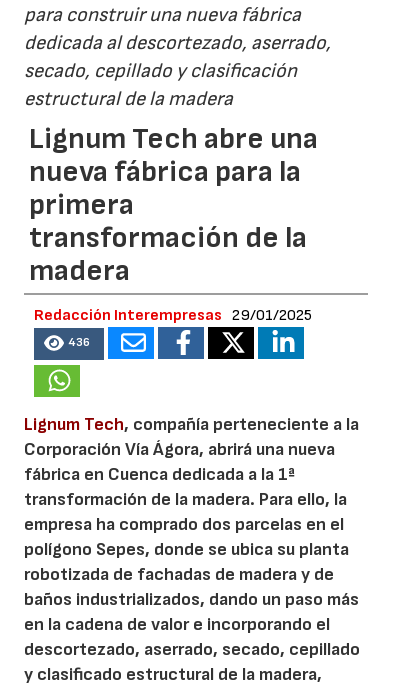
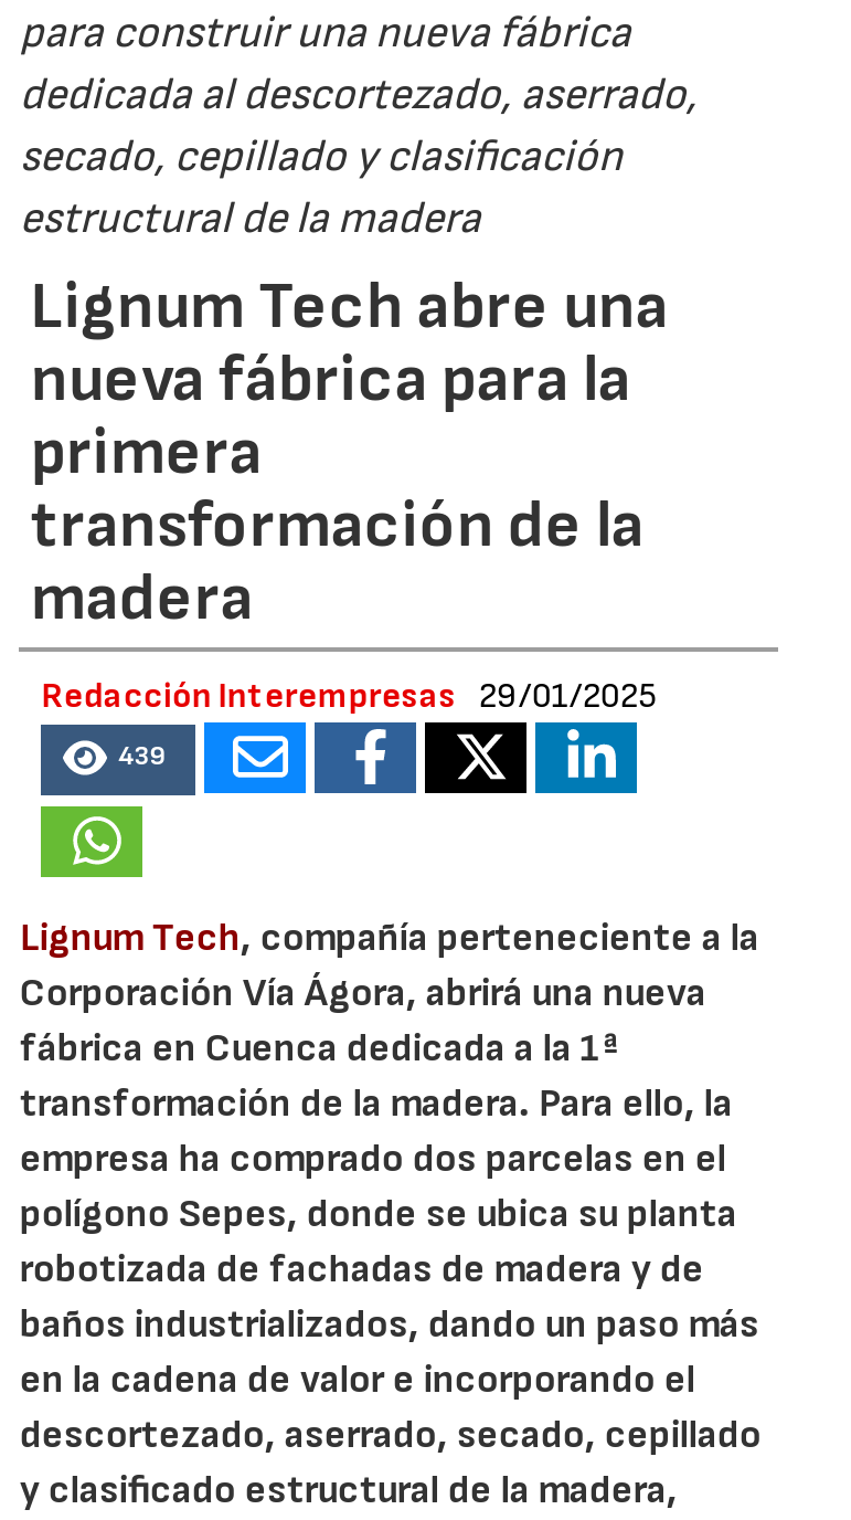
- 436
+ 439
